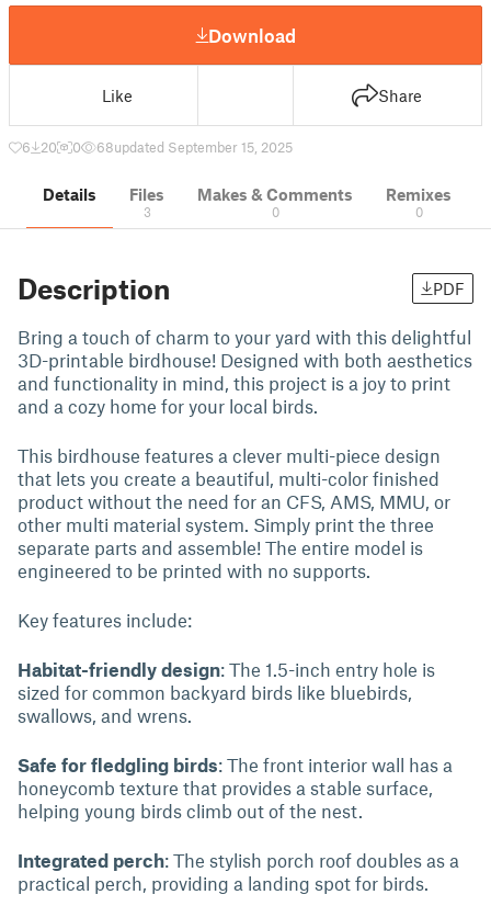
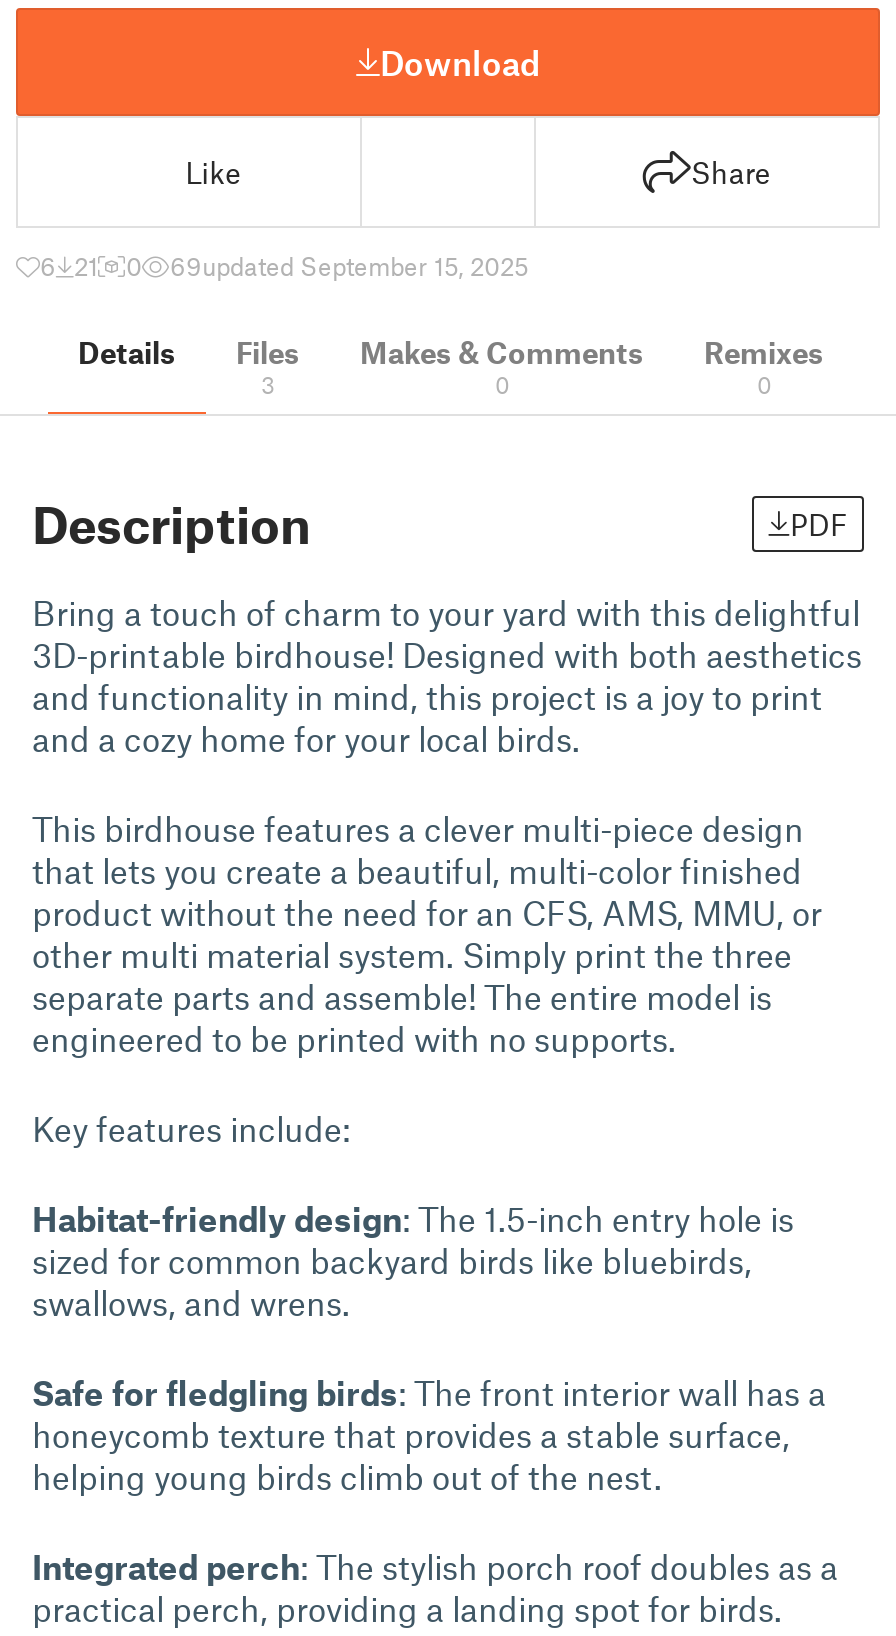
- 6 20
+ 6 21

- 68updated September 15, 2025
+ 69updated September 15, 2025
